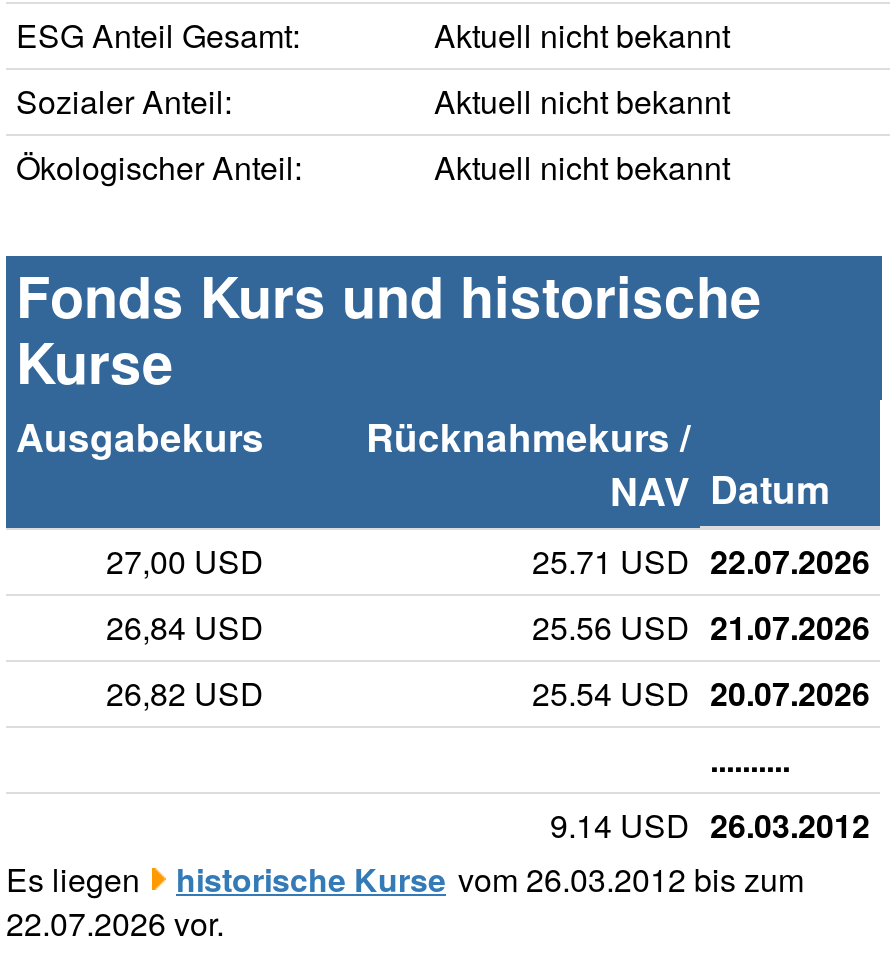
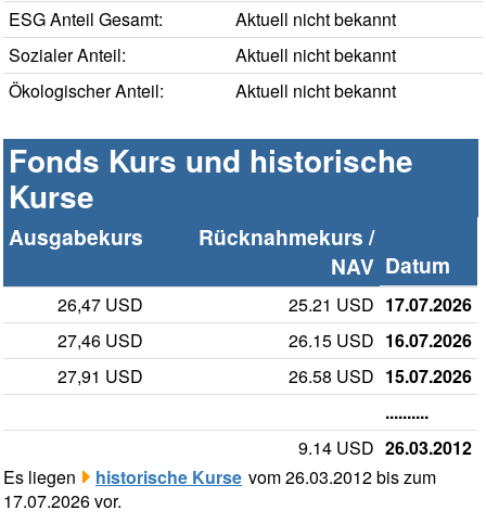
- 27,00 USD
+ 26,47 USD

- 25.71 USD 22.07.2026
+ 25.21 USD 17.07.2026

- 26,84 USD
+ 27,46 USD

- 25.56 USD 21.07.2026
+ 26.15 USD 16.07.2026

- 26,82 USD
+ 27,91 USD

- 25.54 USD 20.07.2026
+ 26.58 USD 15.07.2026

- 22.07.2026 vor.
+ 17.07.2026 vor.
